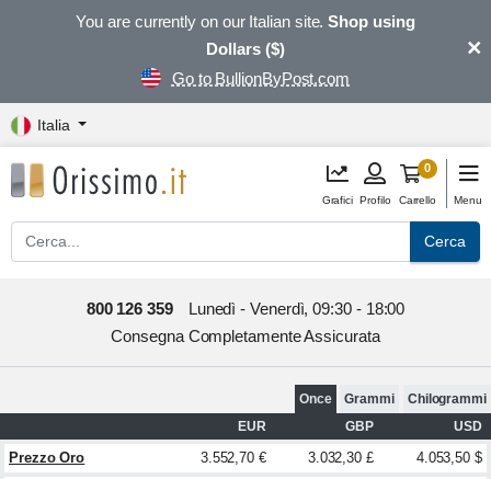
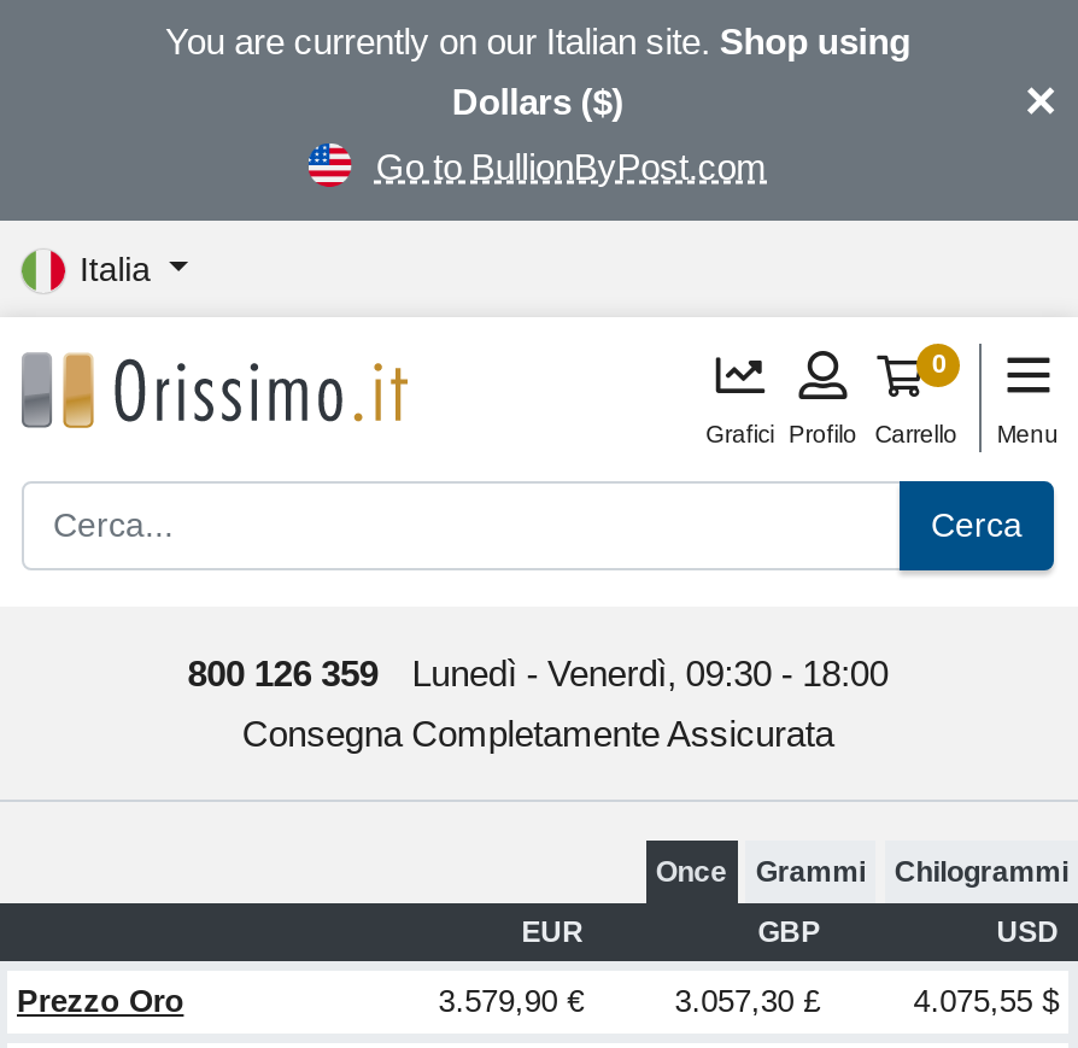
- 3.552,70 €
+ 3.579,90 €

- 3.032,30 £
+ 3.057,30 £

- 4.053,50 $
+ 4.075,55 $
